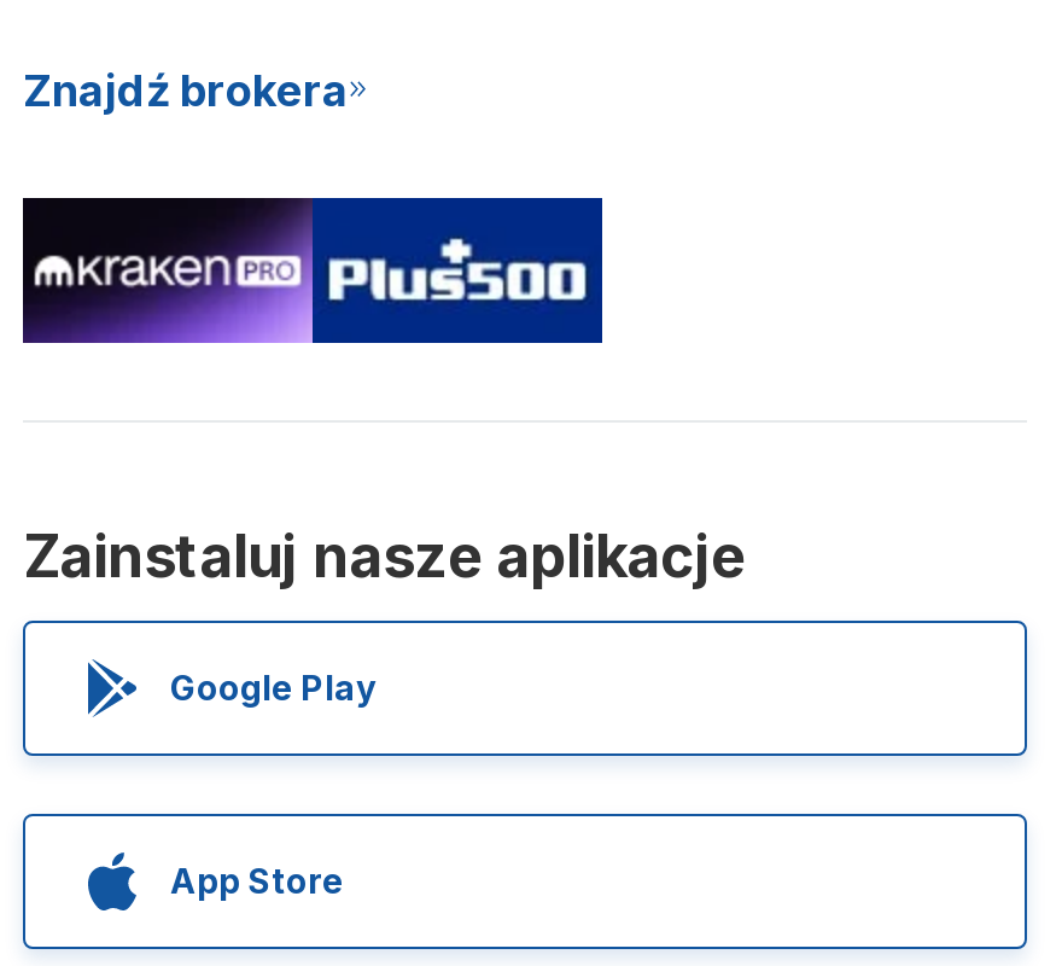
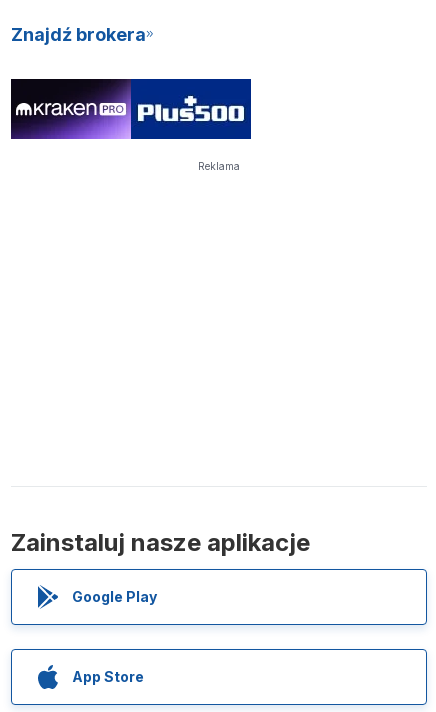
+ Reklama
